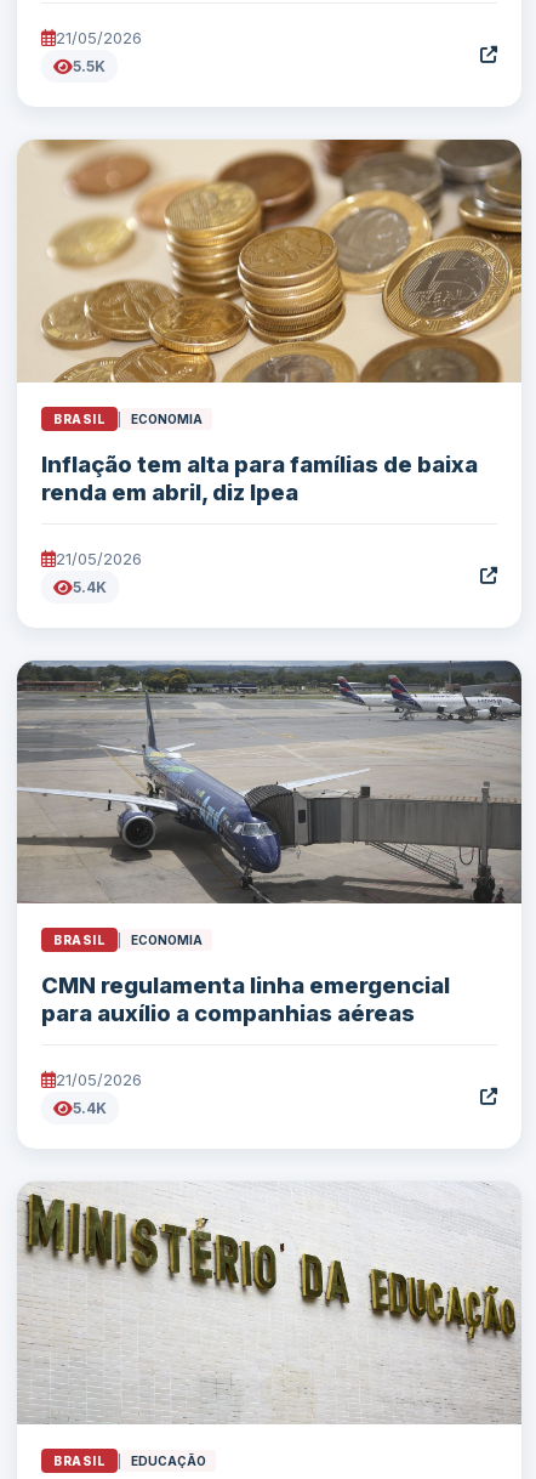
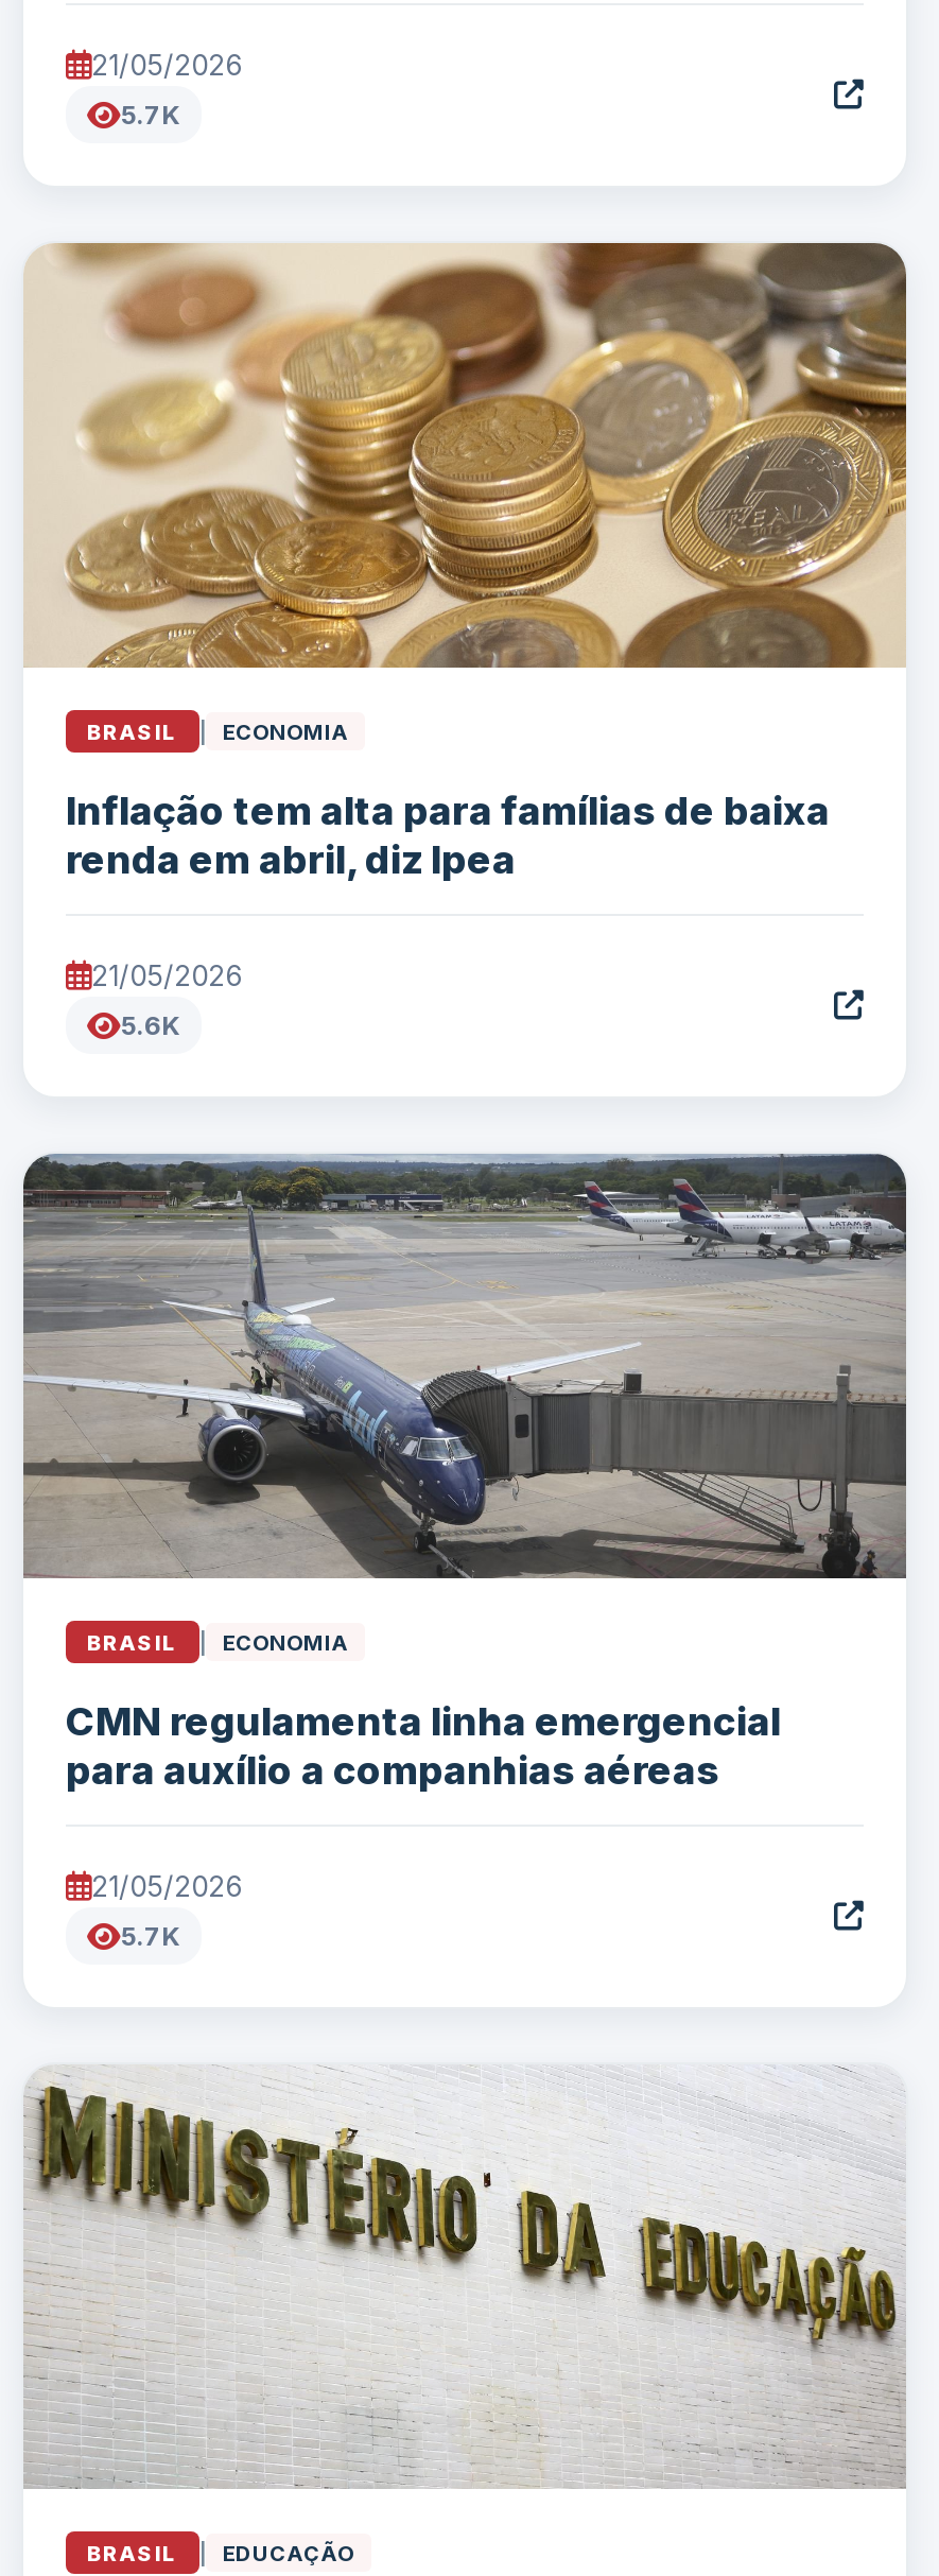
- 5.5K
+ 5.7K

- 5.4K
+ 5.6K

- 5.4K
+ 5.7K
